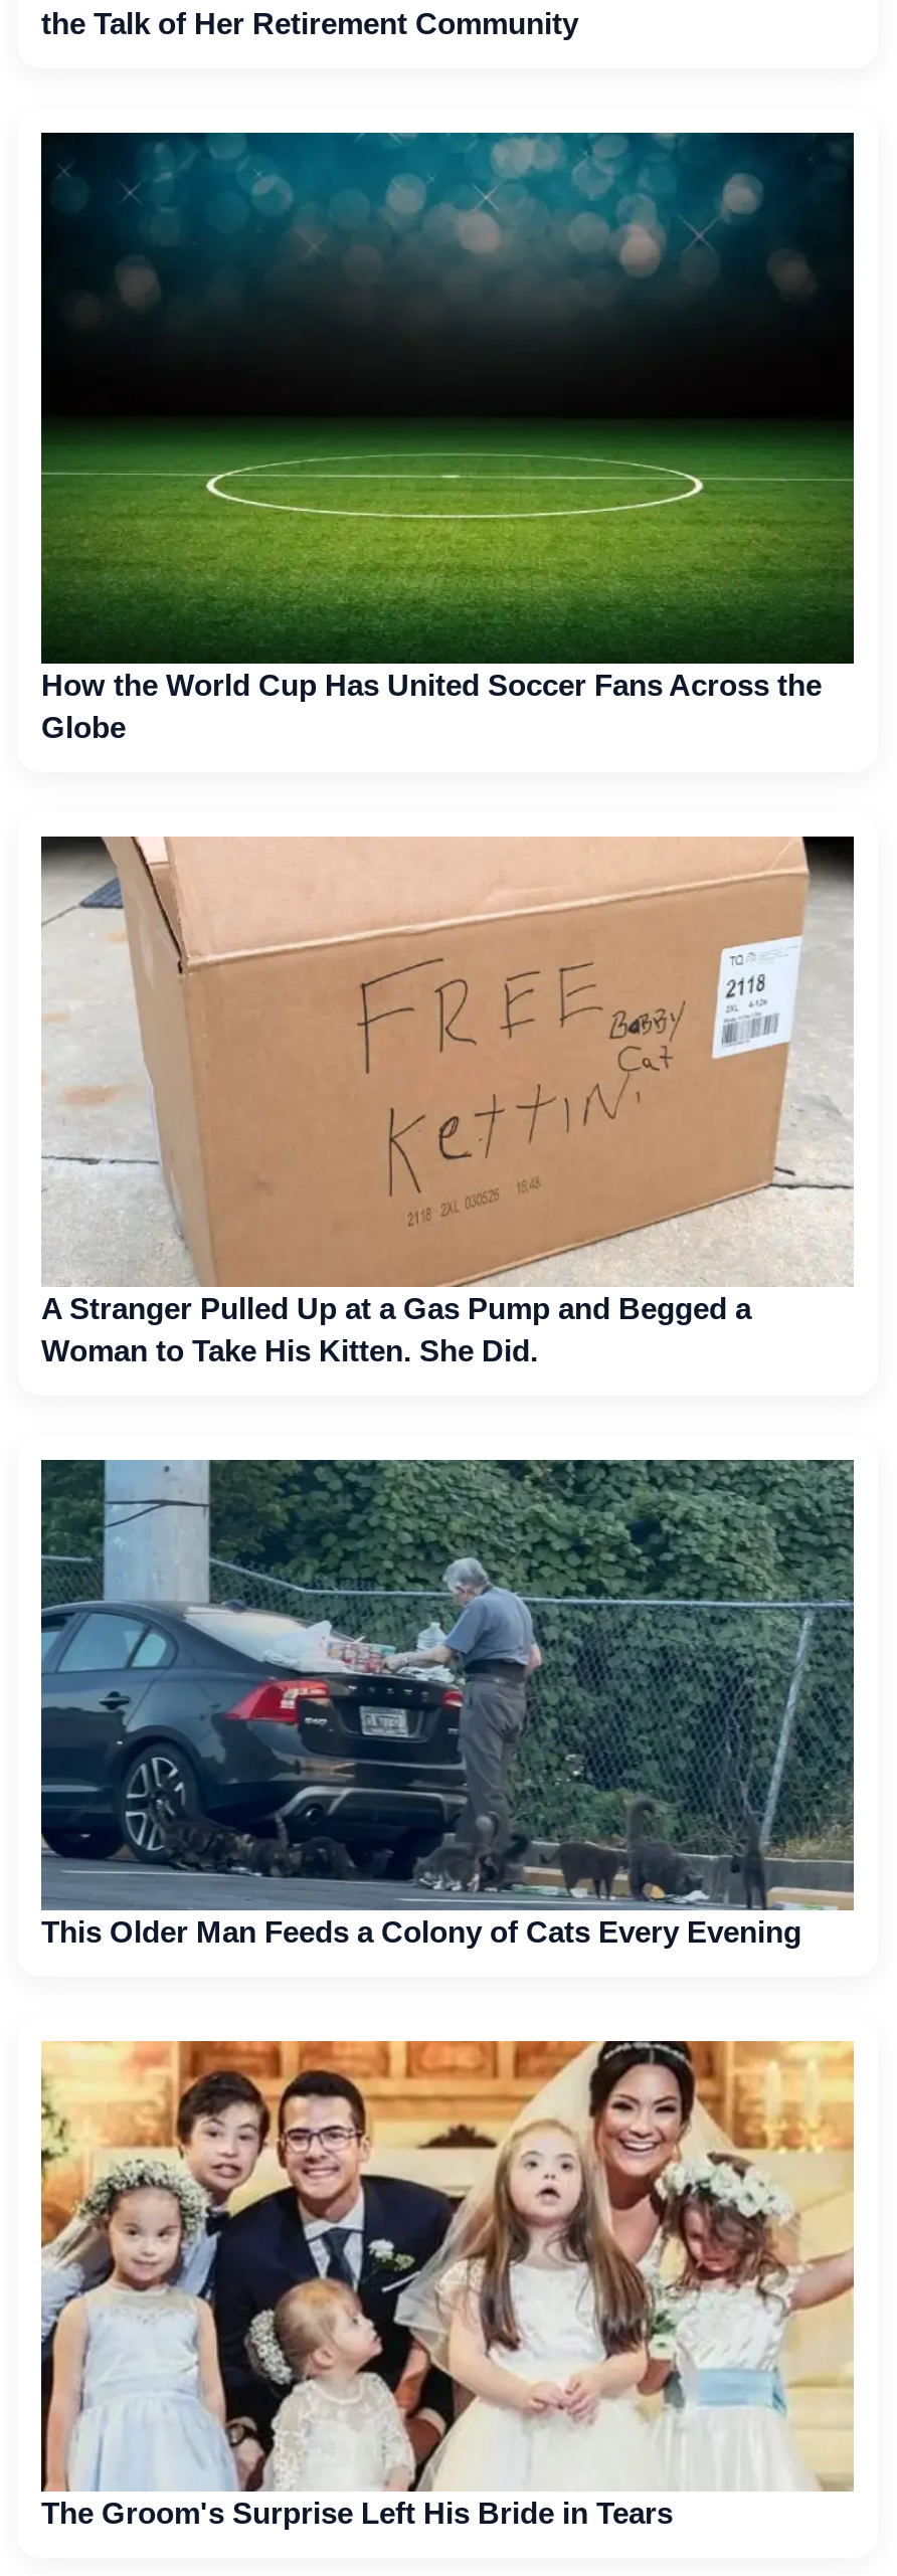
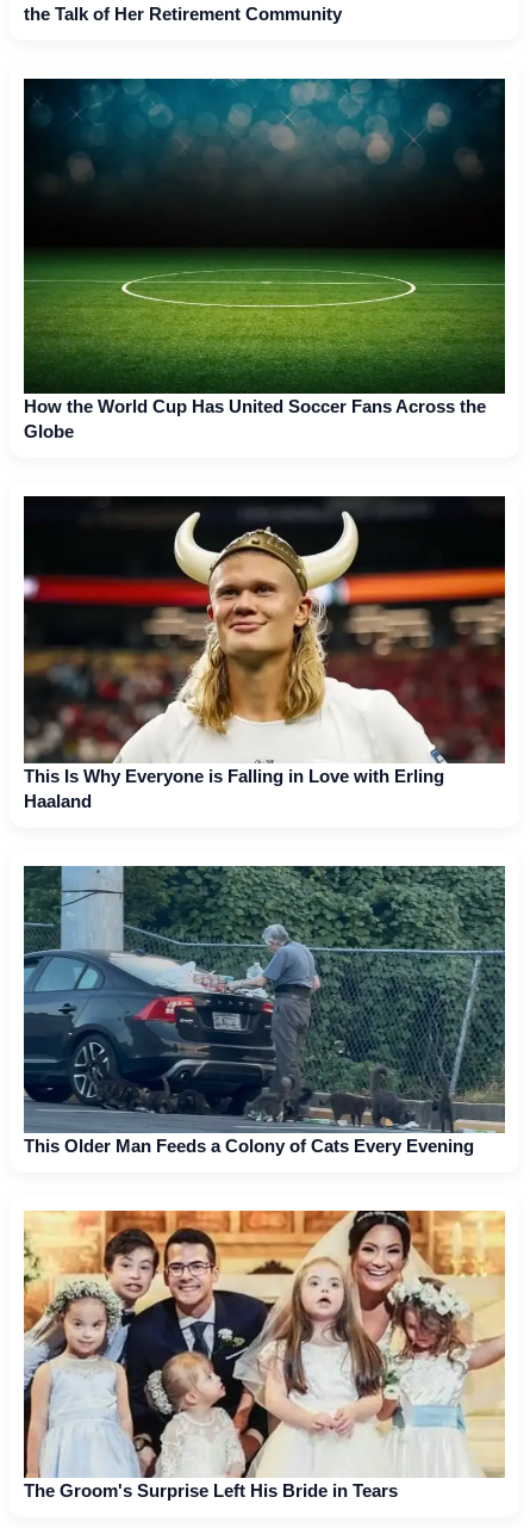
- [image]
- A Stranger Pulled Up at a Gas Pump and Begged a
- Woman to Take His Kitten. She Did.
+ [image]
+ This Is Why Everyone is Falling in Love with Erling
+ Haaland
